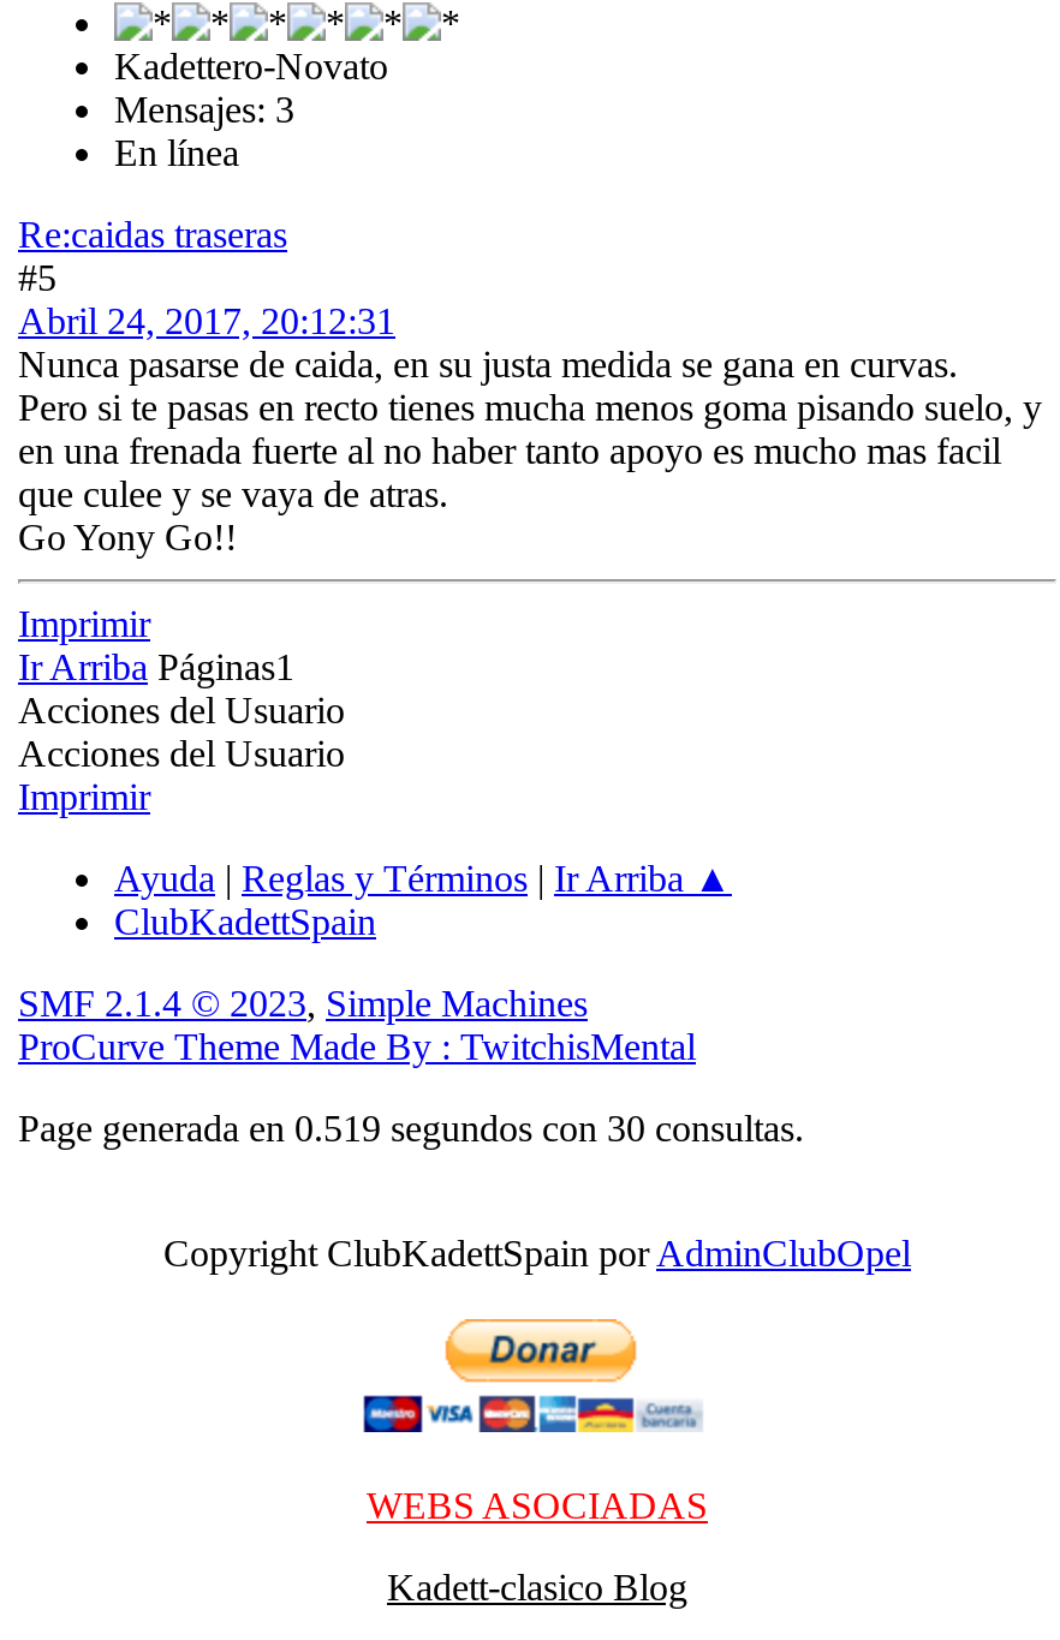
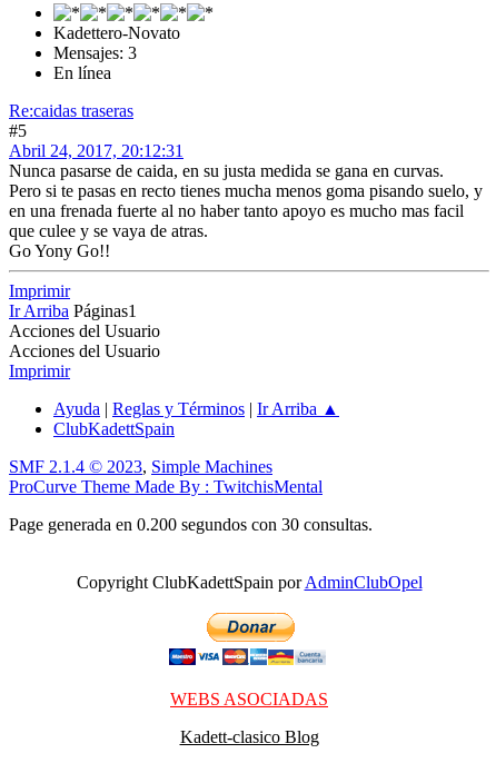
- Page generada en 0.519 segundos con 30 consultas.
+ Page generada en 0.200 segundos con 30 consultas.
